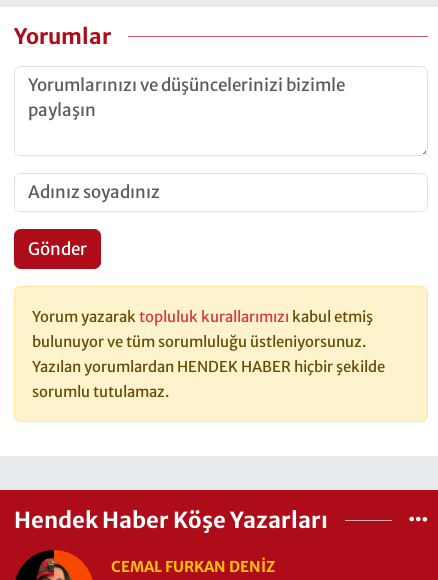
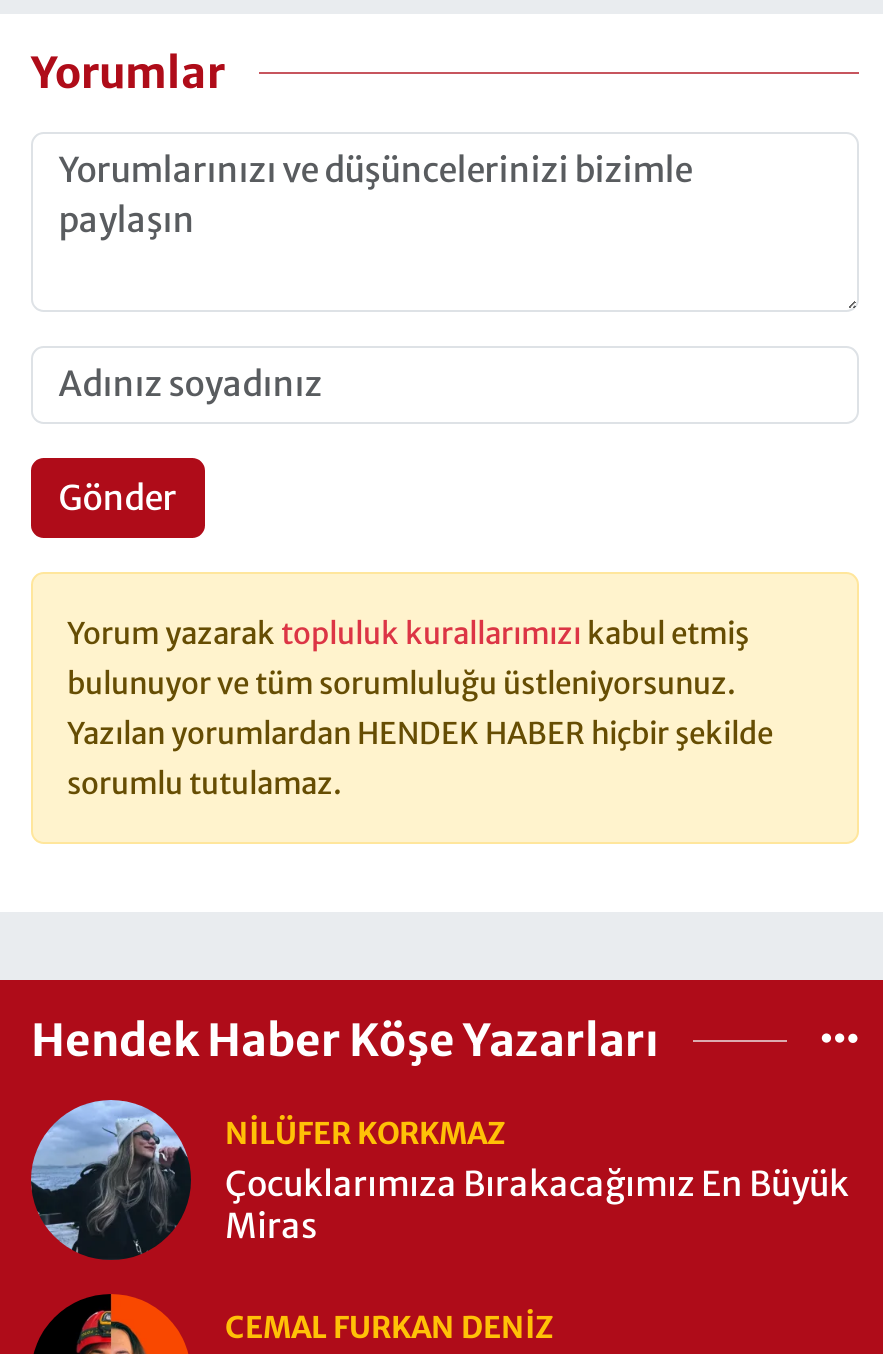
+ [image]
+ NILÜFER KORKMAZ
+ Çocuklarımıza Bırakacağımız En Büyük
+ Miras
